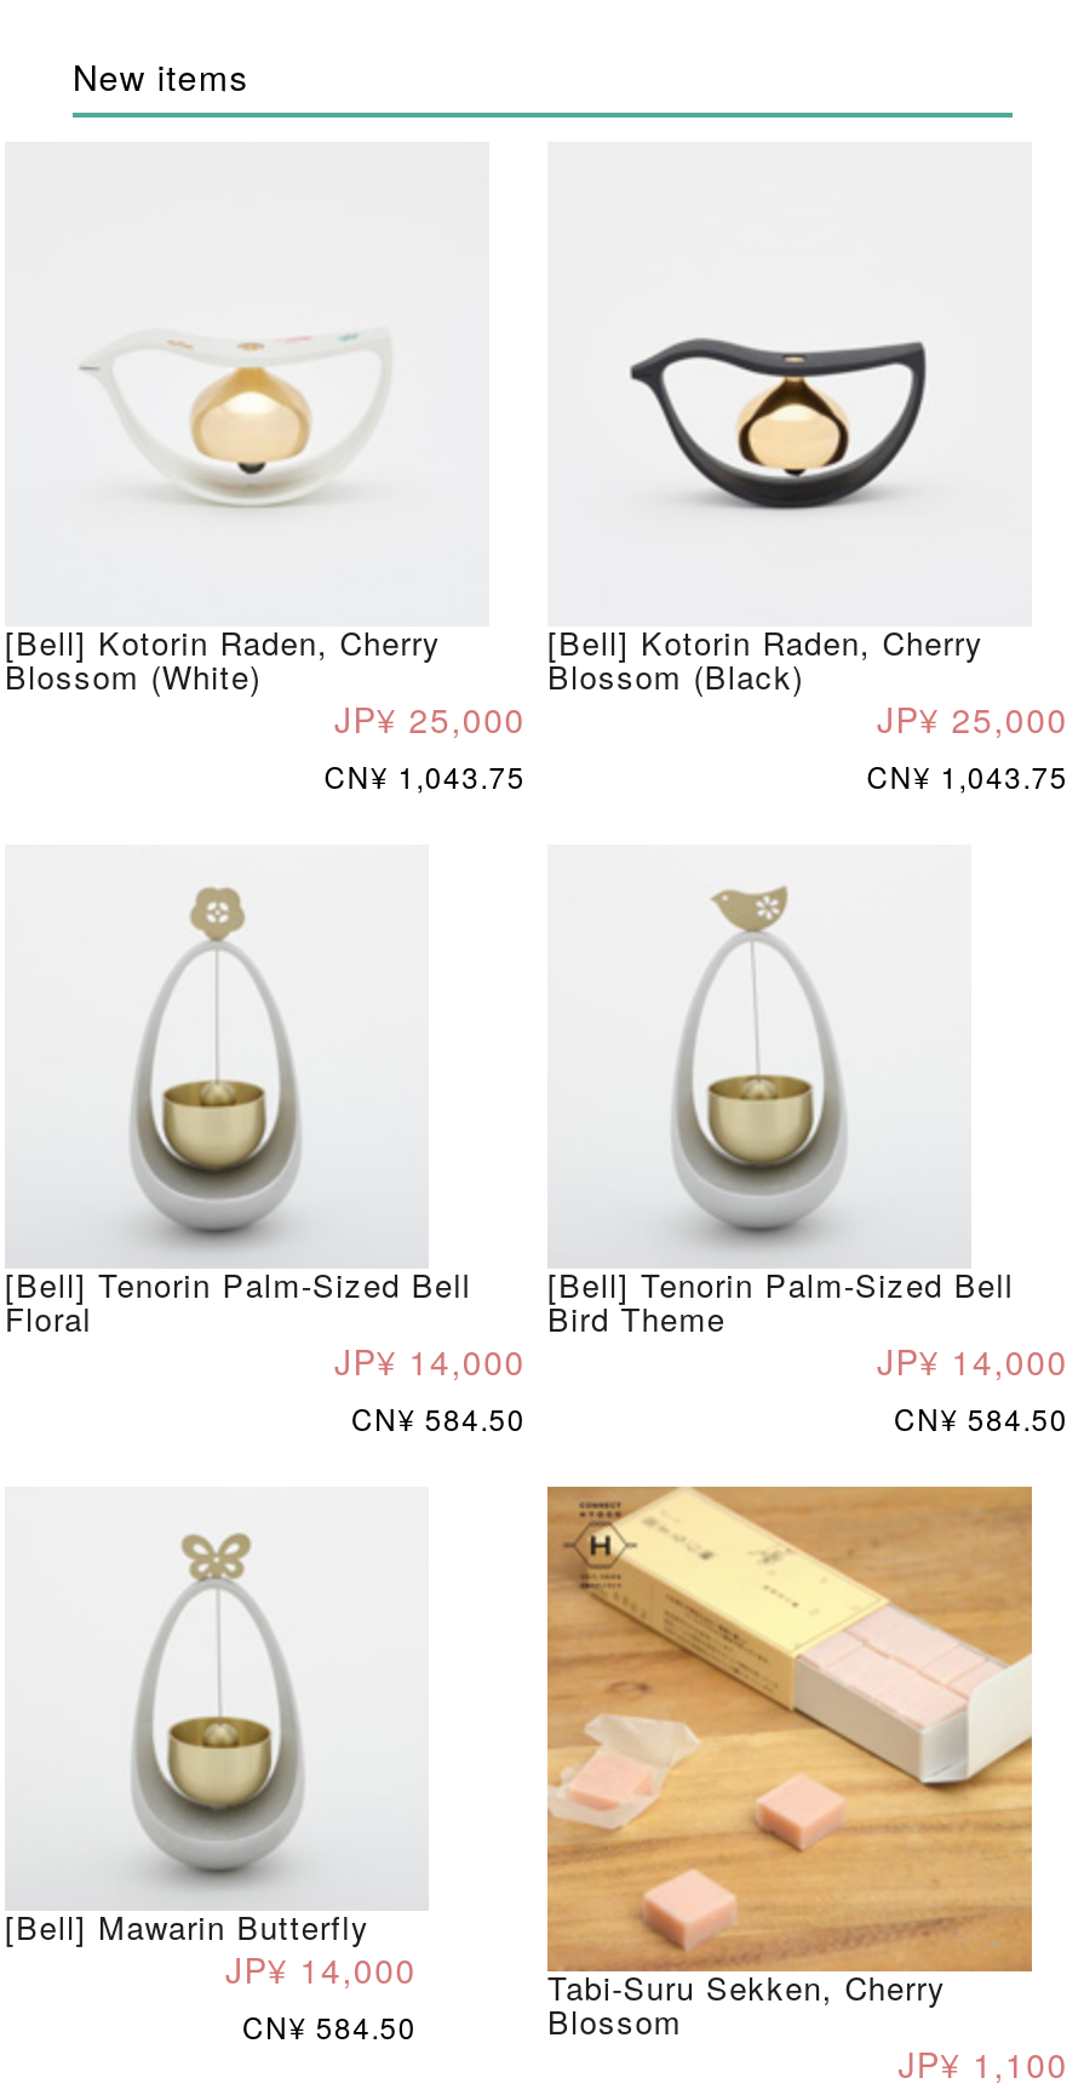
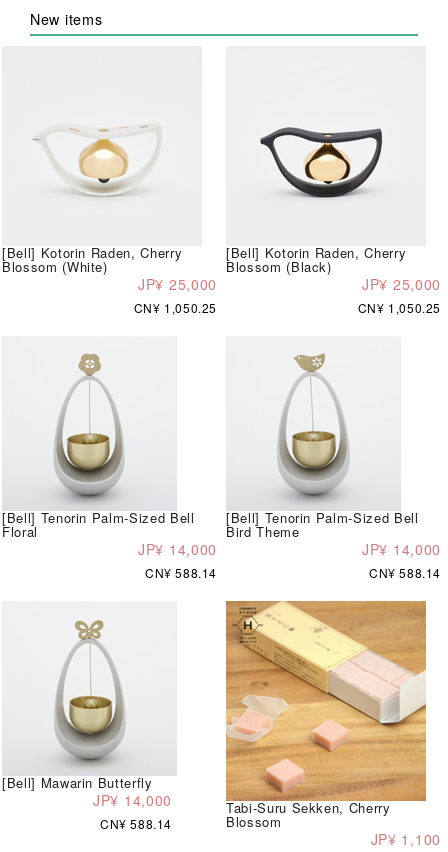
- CN¥ 1,043.75
+ CN¥ 1,050.25

- CN¥ 1,043.75
+ CN¥ 1,050.25

- CN¥ 584.50
+ CN¥ 588.14

- CN¥ 584.50
+ CN¥ 588.14

- CN¥ 584.50
+ CN¥ 588.14
